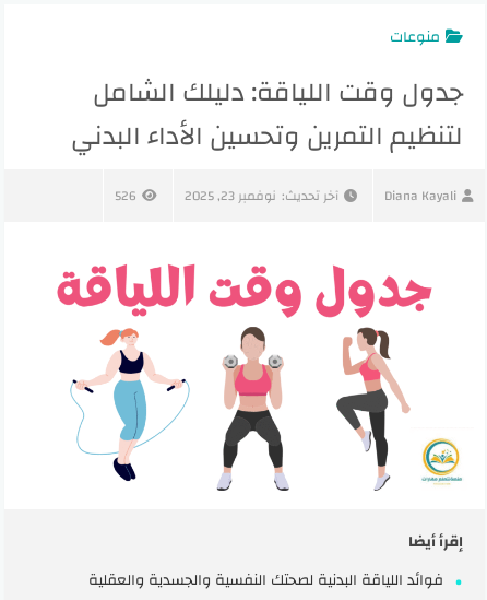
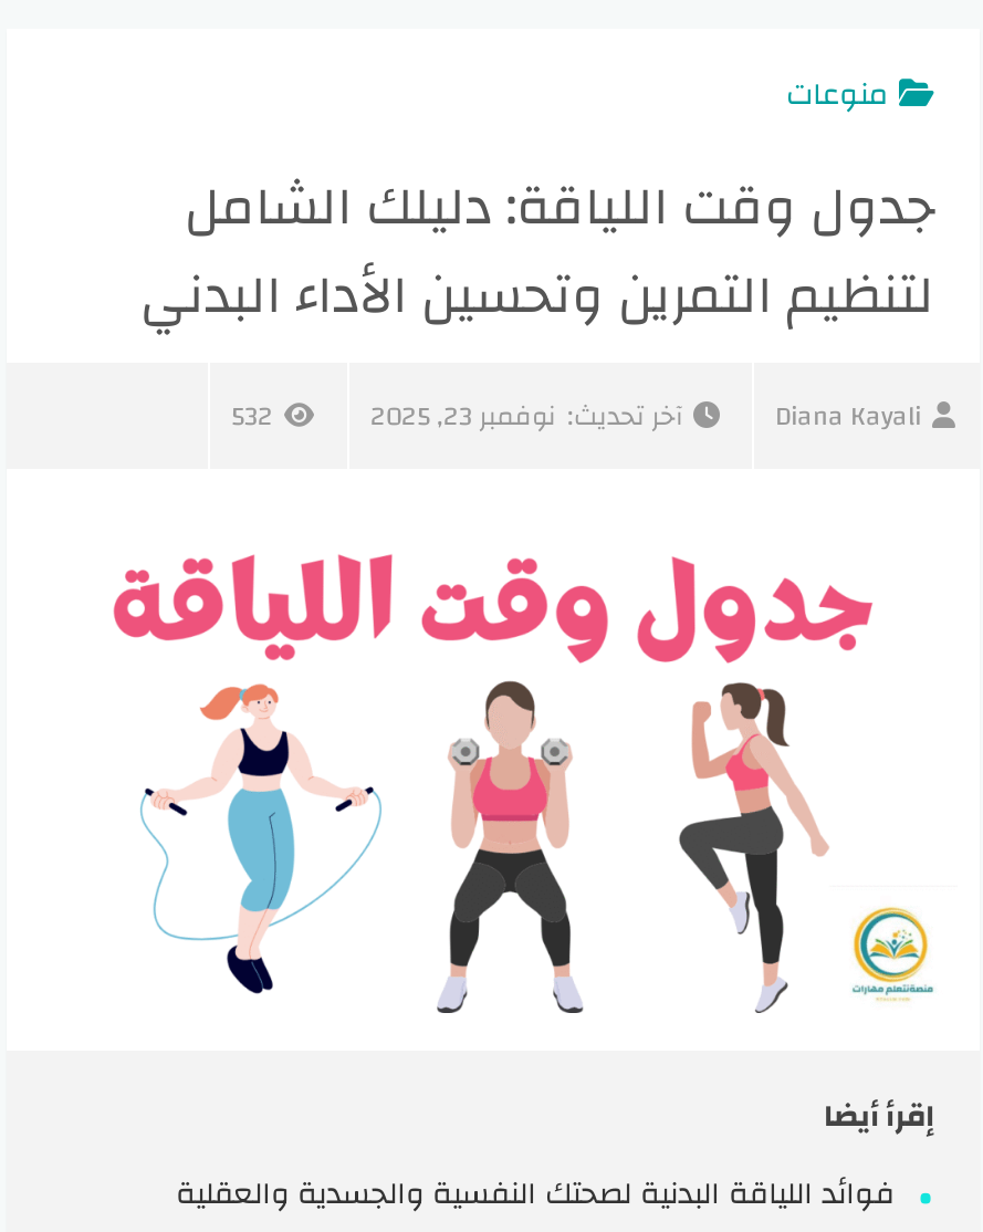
- 526
+ 532
